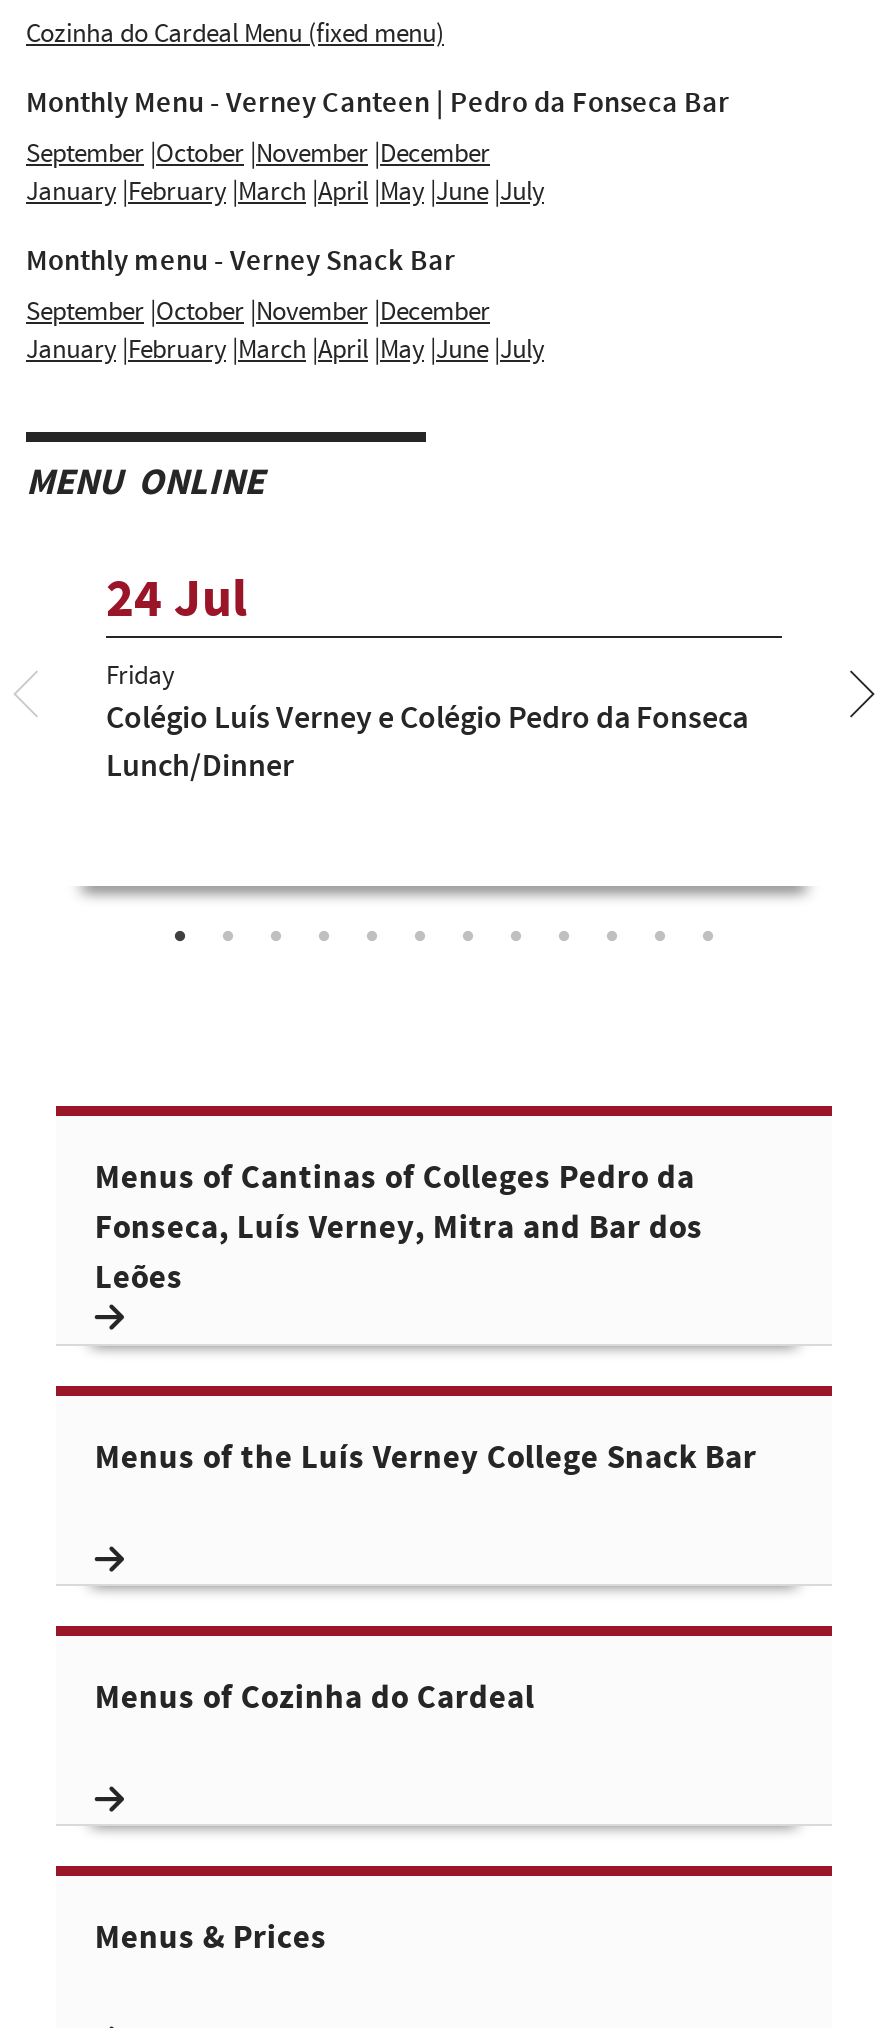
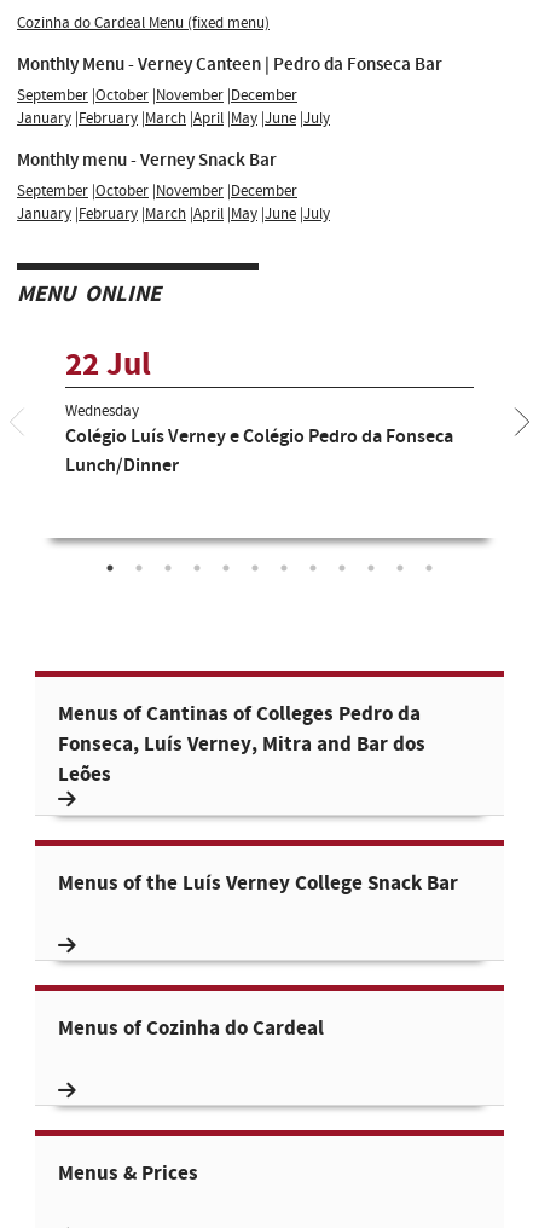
- 24 Jul
- Friday
+ 22 Jul
+ Wednesday
